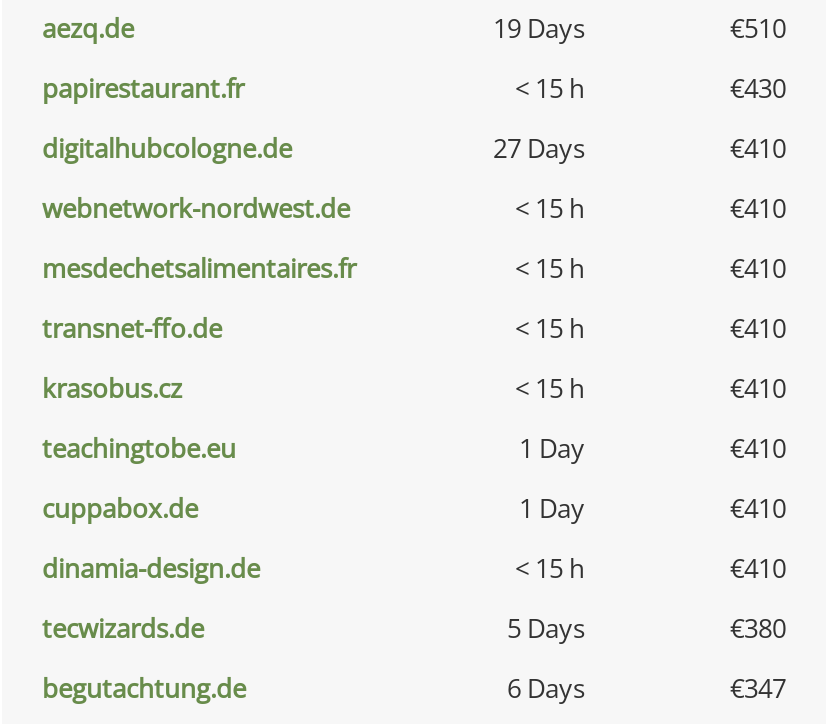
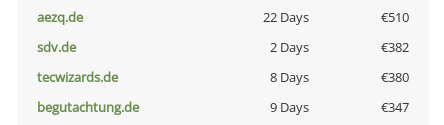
- 19 Days
+ 22 Days

- papirestaurant.fr
- < 15 h
- €430
- digitalhubcologne.de
- 27 Days
- €410
- webnetwork-nordwest.de
- < 15 h
- €410
- mesdechetsalimentaires.fr
- < 15 h
- €410
- transnet-ffo.de
- < 15 h
- €410
- krasobus.cz
- < 15 h
- €410
- teachingtobe.eu
- 1 Day
- €410
- cuppabox.de
- 1 Day
- €410
- dinamia-design.de
- < 15 h
- €410
+ sdv.de
+ 2 Days
+ €382

- 5 Days
+ 8 Days

- 6 Days
+ 9 Days
